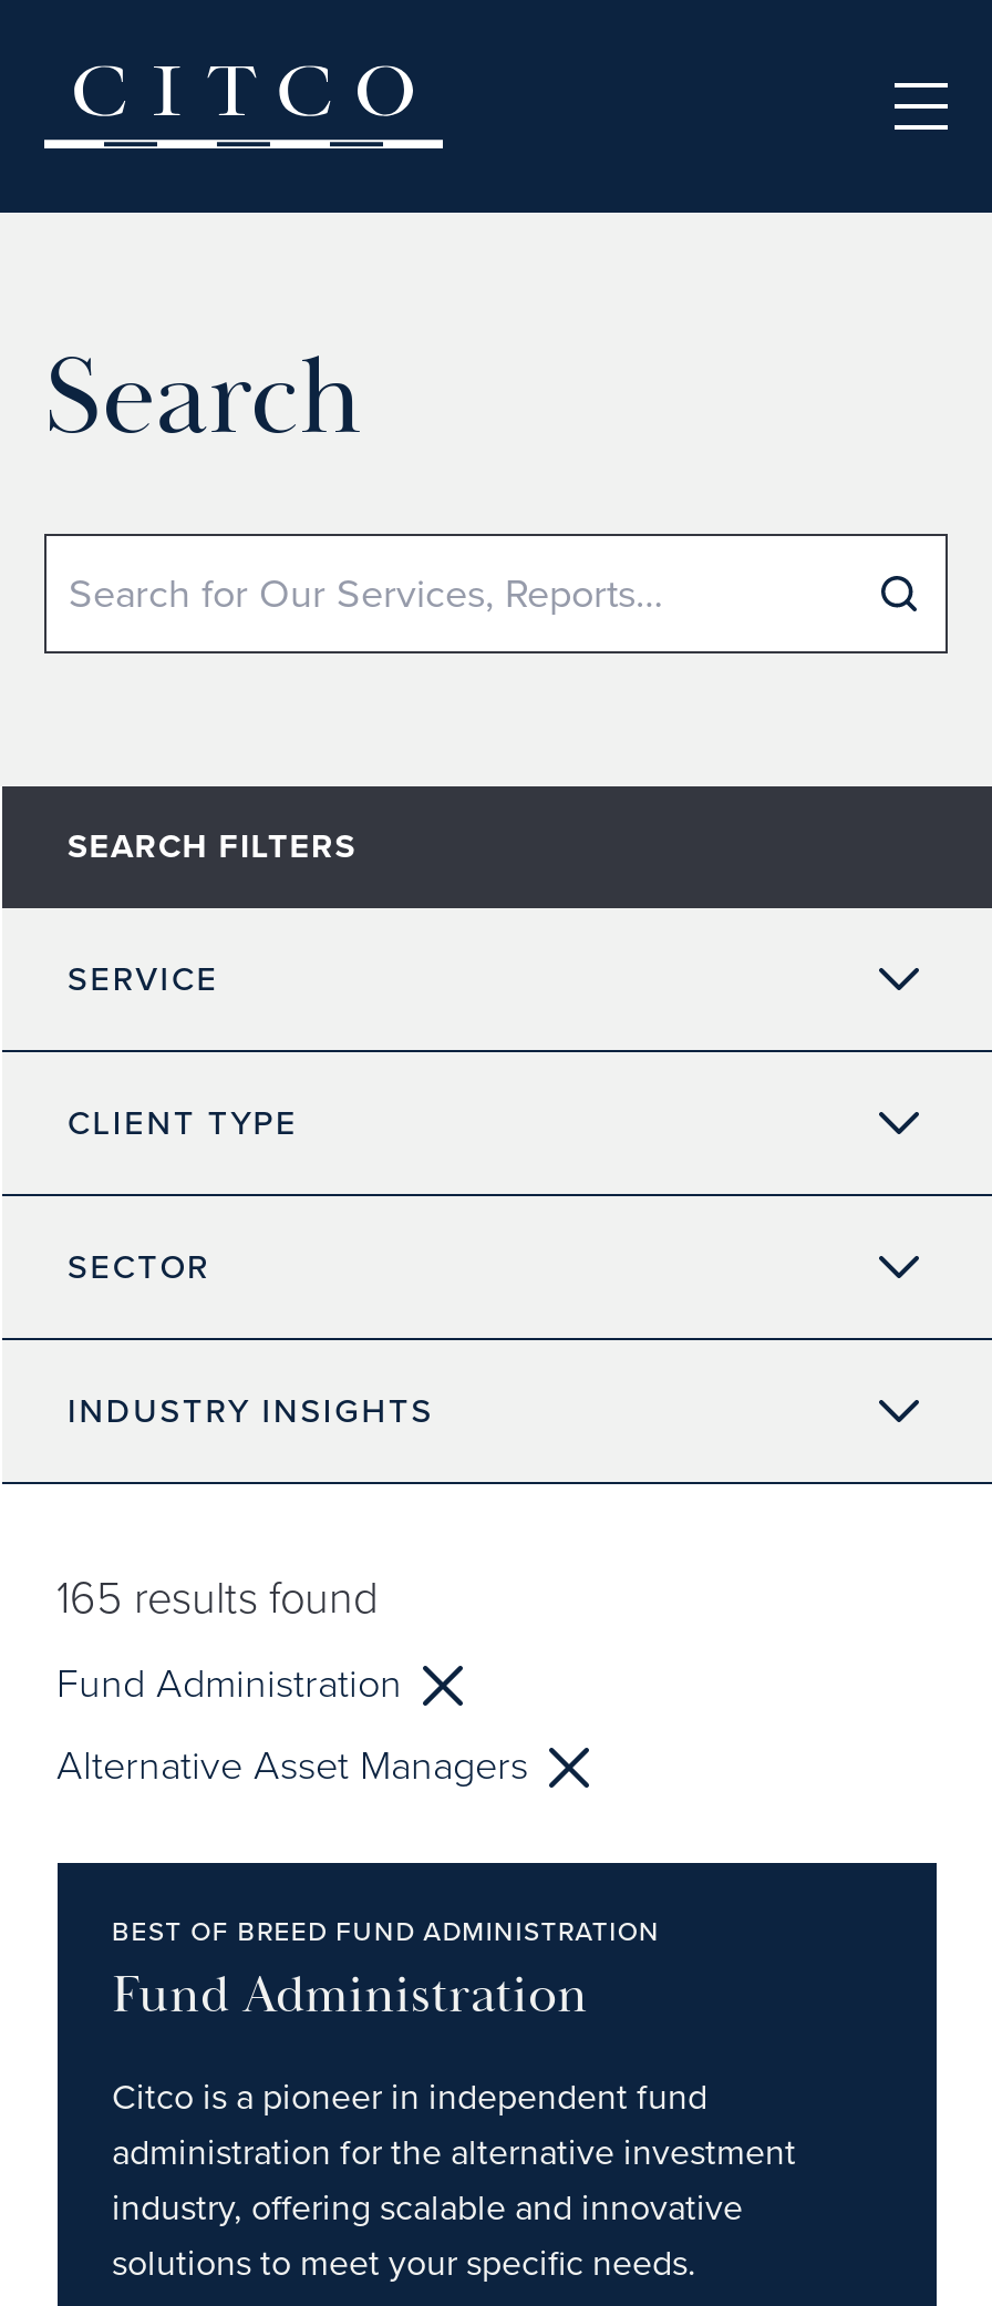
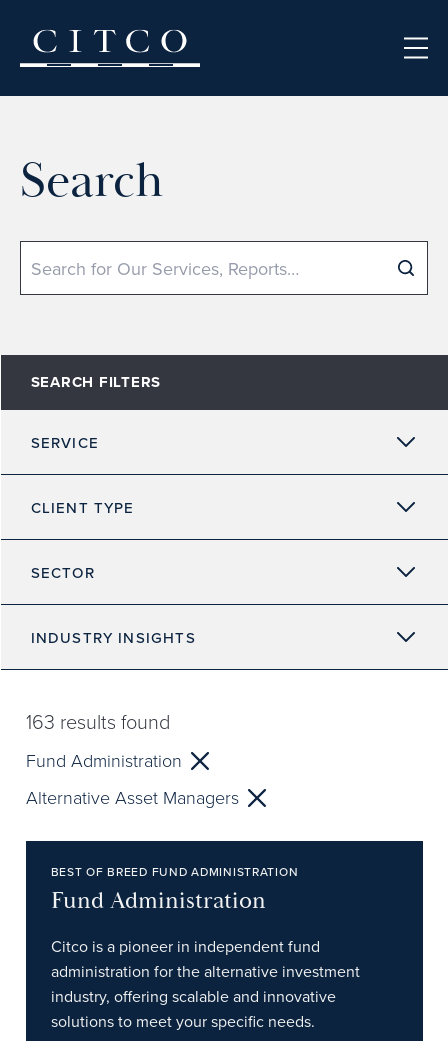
- 165 results found
+ 163 results found
